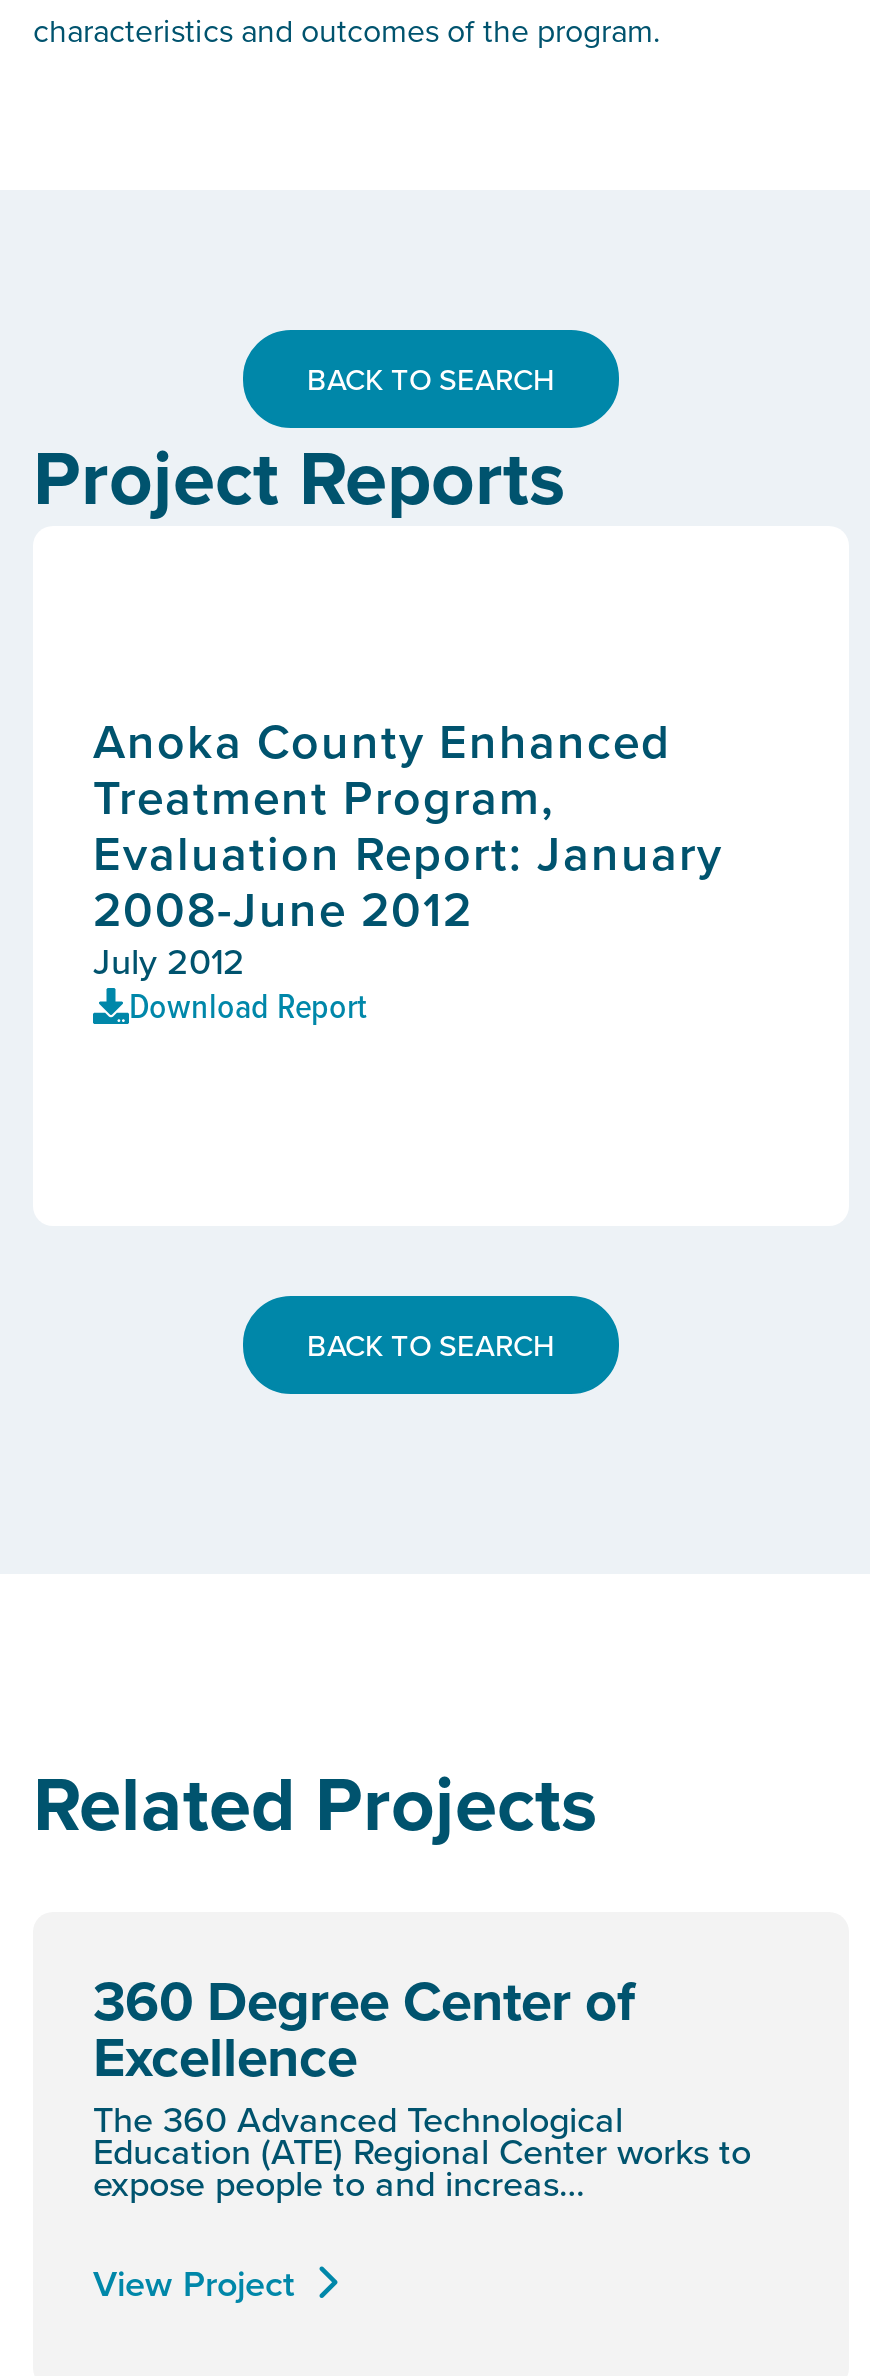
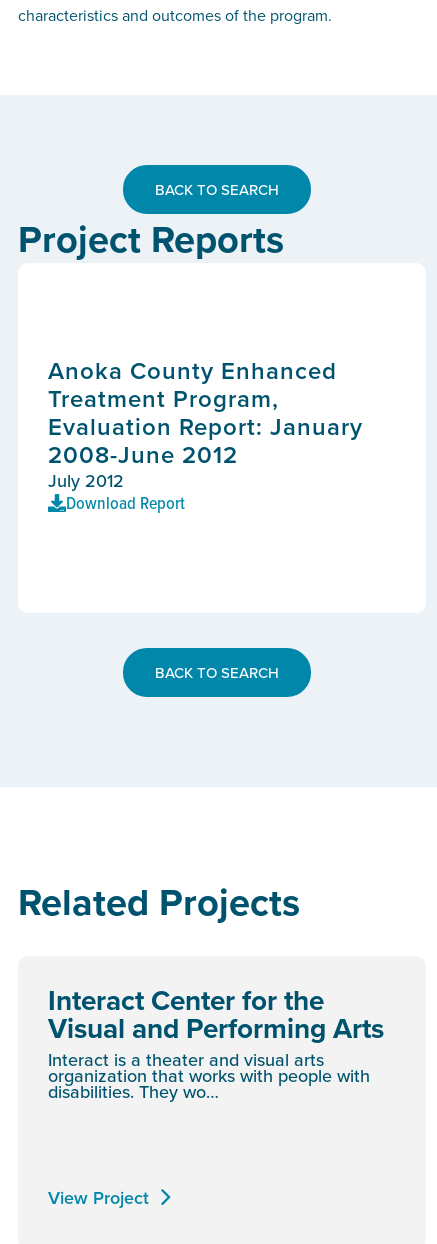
- 360 Degree Center of
- Excellence
- The 360 Advanced Technological
- Education (ATE) Regional Center works to
- expose people to and increas…
+ Interact Center for the
+ Visual and Performing Arts
+ Interact is a theater and visual arts
+ organization that works with people with
+ disabilities. They wo…
